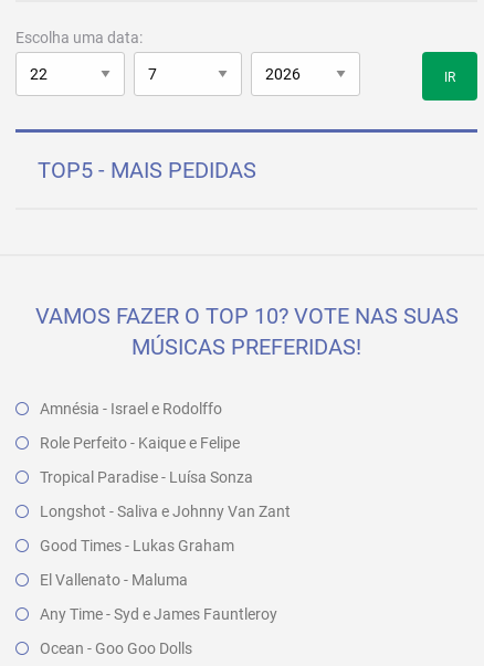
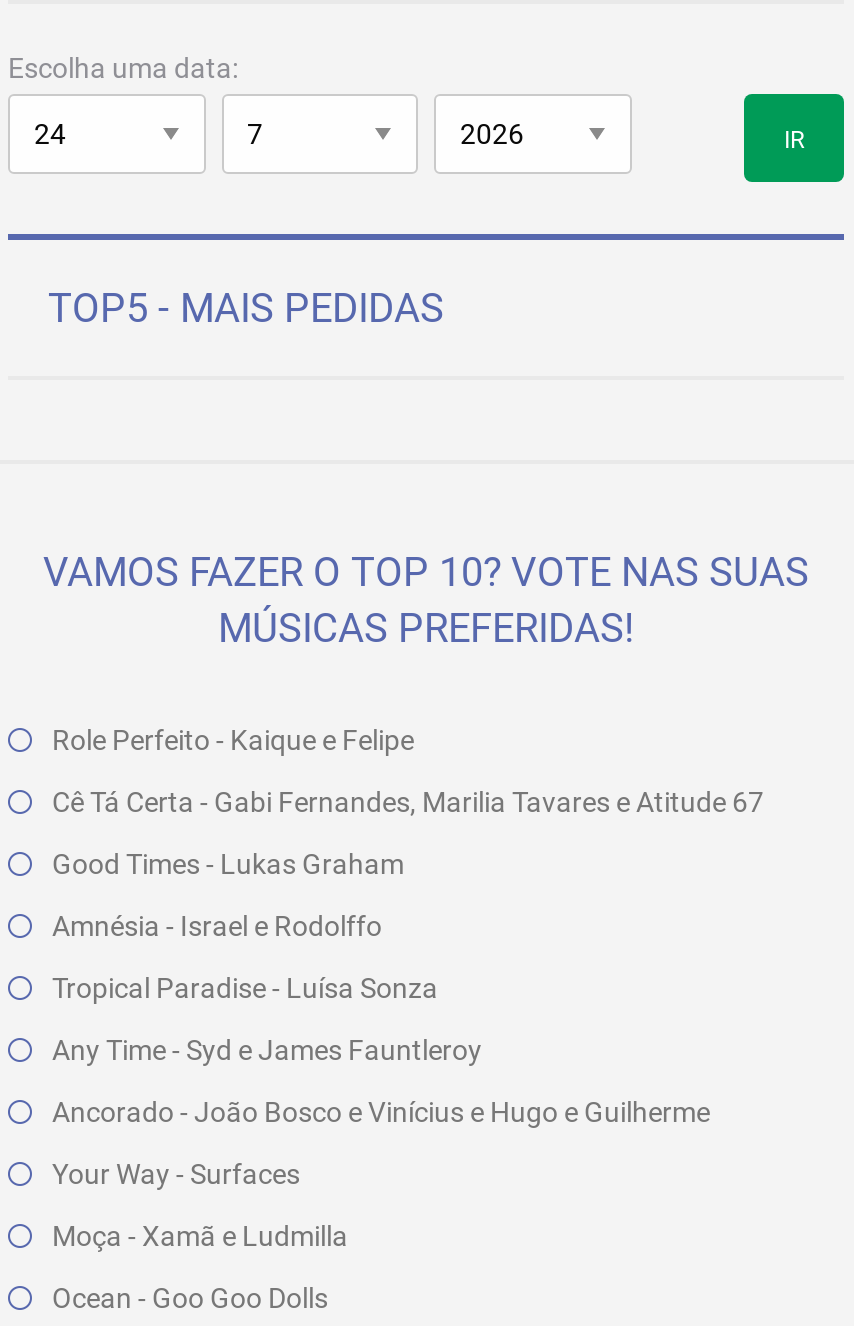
+ Cê Tá Certa - Gabi Fernandes, Marilia Tavares e Atitude 67

moved down: Amnésia - Israel e Rodolffo

moved up: Role Perfeito - Kaique e Felipe

- Longshot - Saliva e Johnny Van Zant
- El Vallenato - Maluma

moved up: Good Times - Lukas Graham

moved up: Any Time - Syd e James Fauntleroy

+ Ancorado - João Bosco e Vinícius e Hugo e Guilherme
+ Your Way - Surfaces
+ Moça - Xamã e Ludmilla
